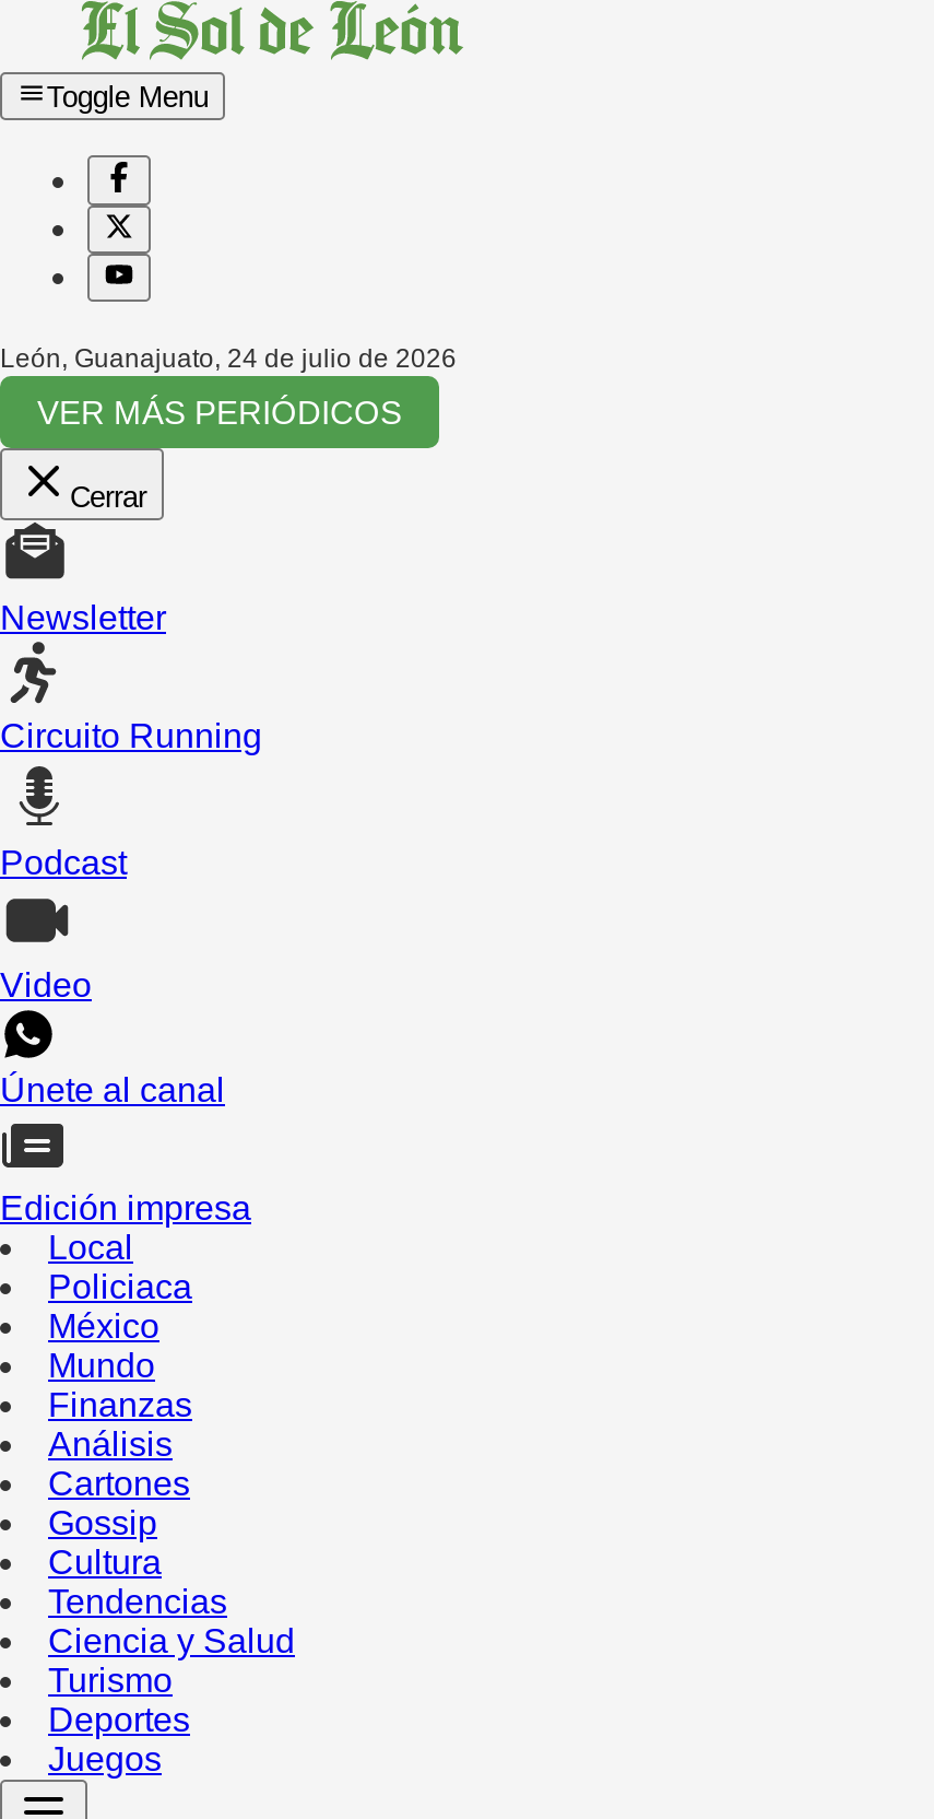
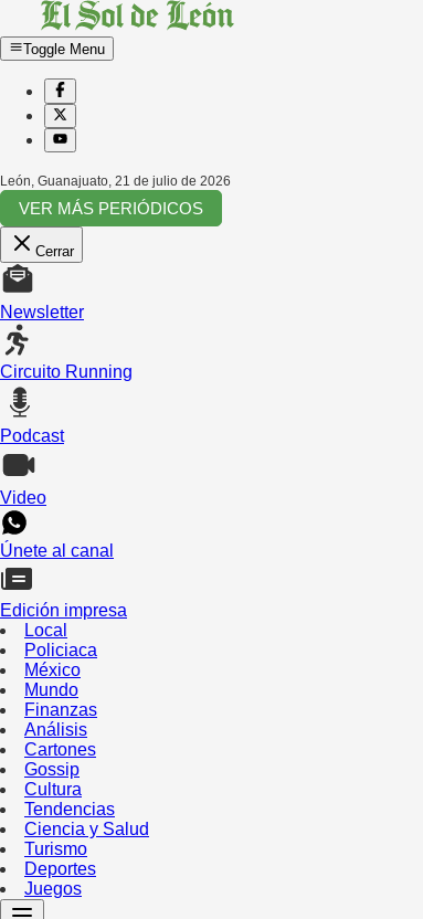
- León, Guanajuato, 24 de julio de 2026
+ León, Guanajuato, 21 de julio de 2026
